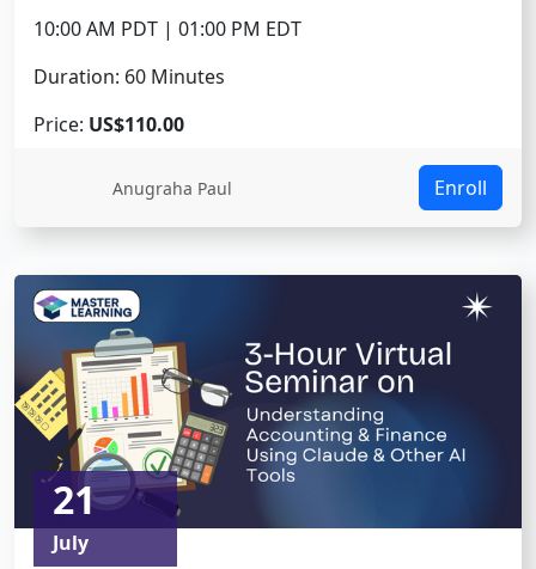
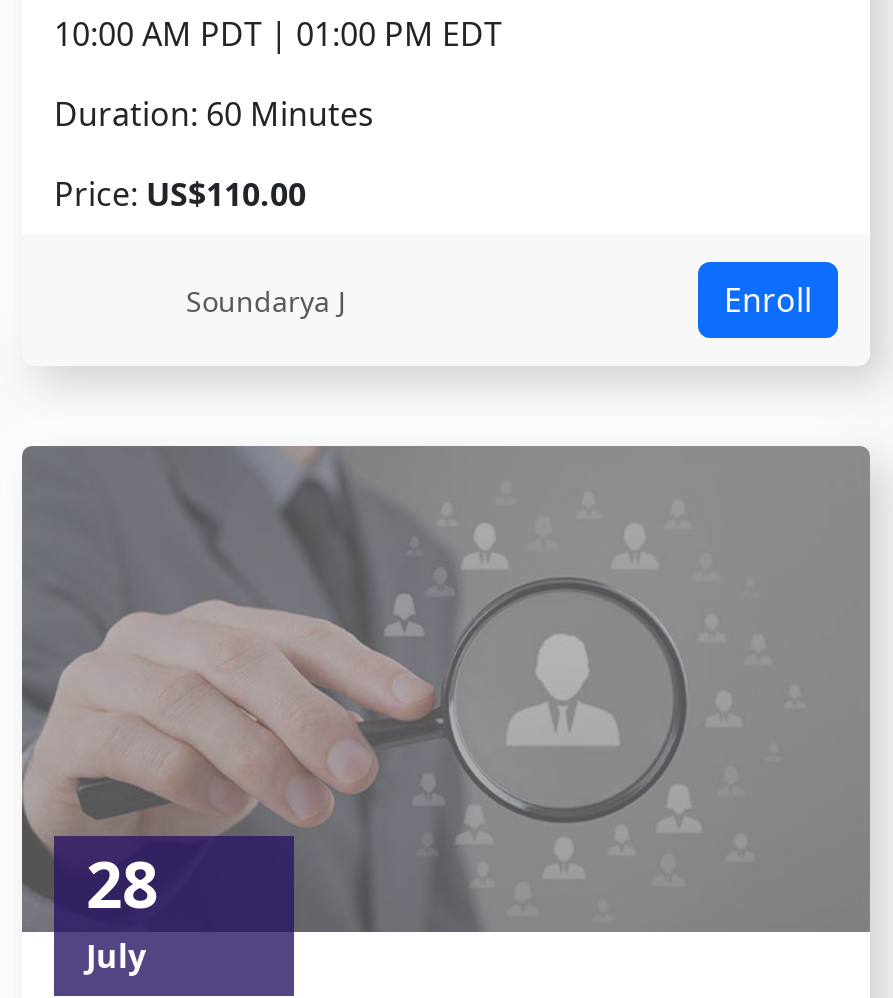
- Anugraha Paul
+ Soundarya J

- [image]
- 21
+ [image]
+ 28
